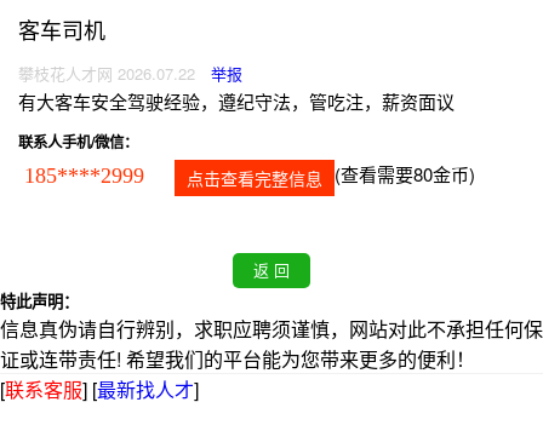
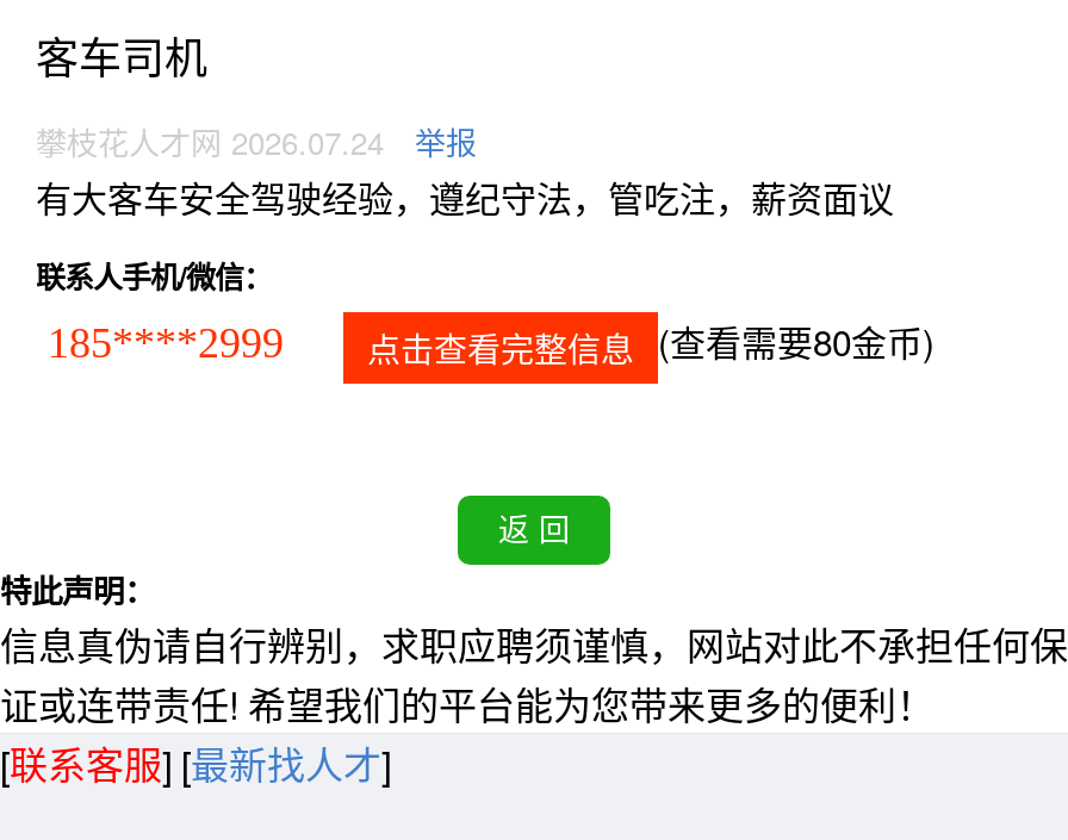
- 攀枝花人才网 2026.07.22
+ 攀枝花人才网 2026.07.24
